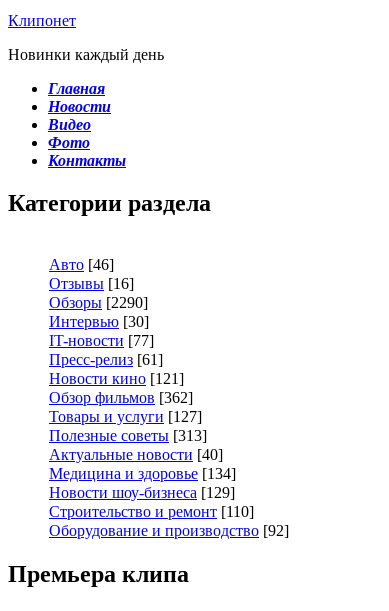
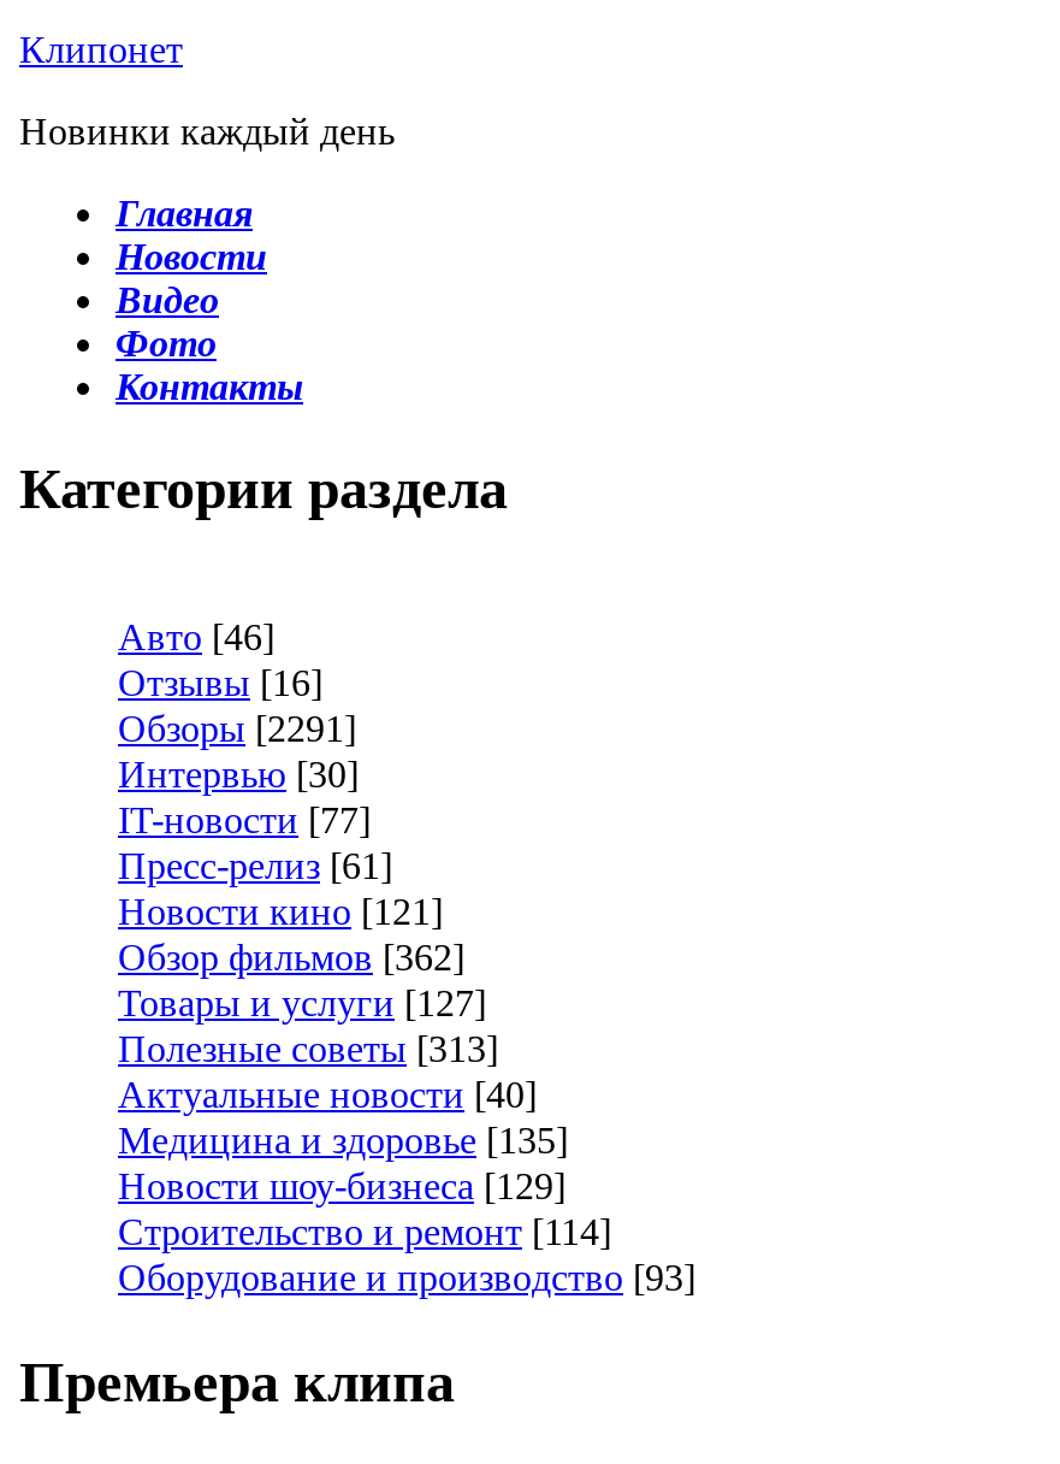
- Обзоры [2290]
+ Обзоры [2291]

- Медицина и здоровье [134]
+ Медицина и здоровье [135]

- Строительство и ремонт [110]
+ Строительство и ремонт [114]

- Оборудование и производство [92]
+ Оборудование и производство [93]
